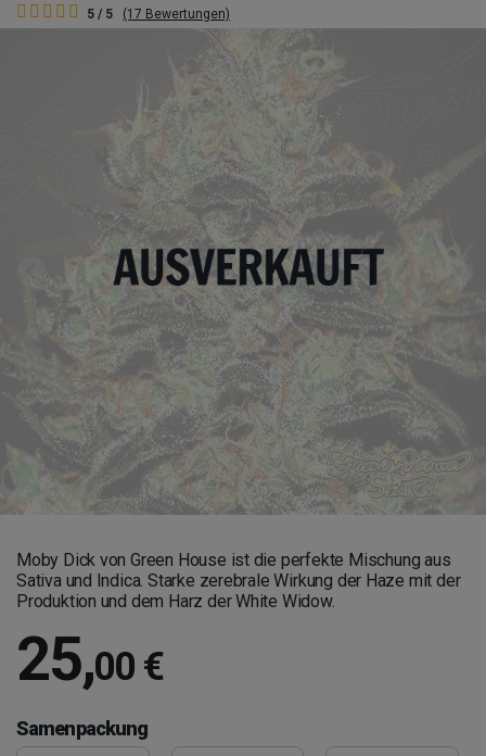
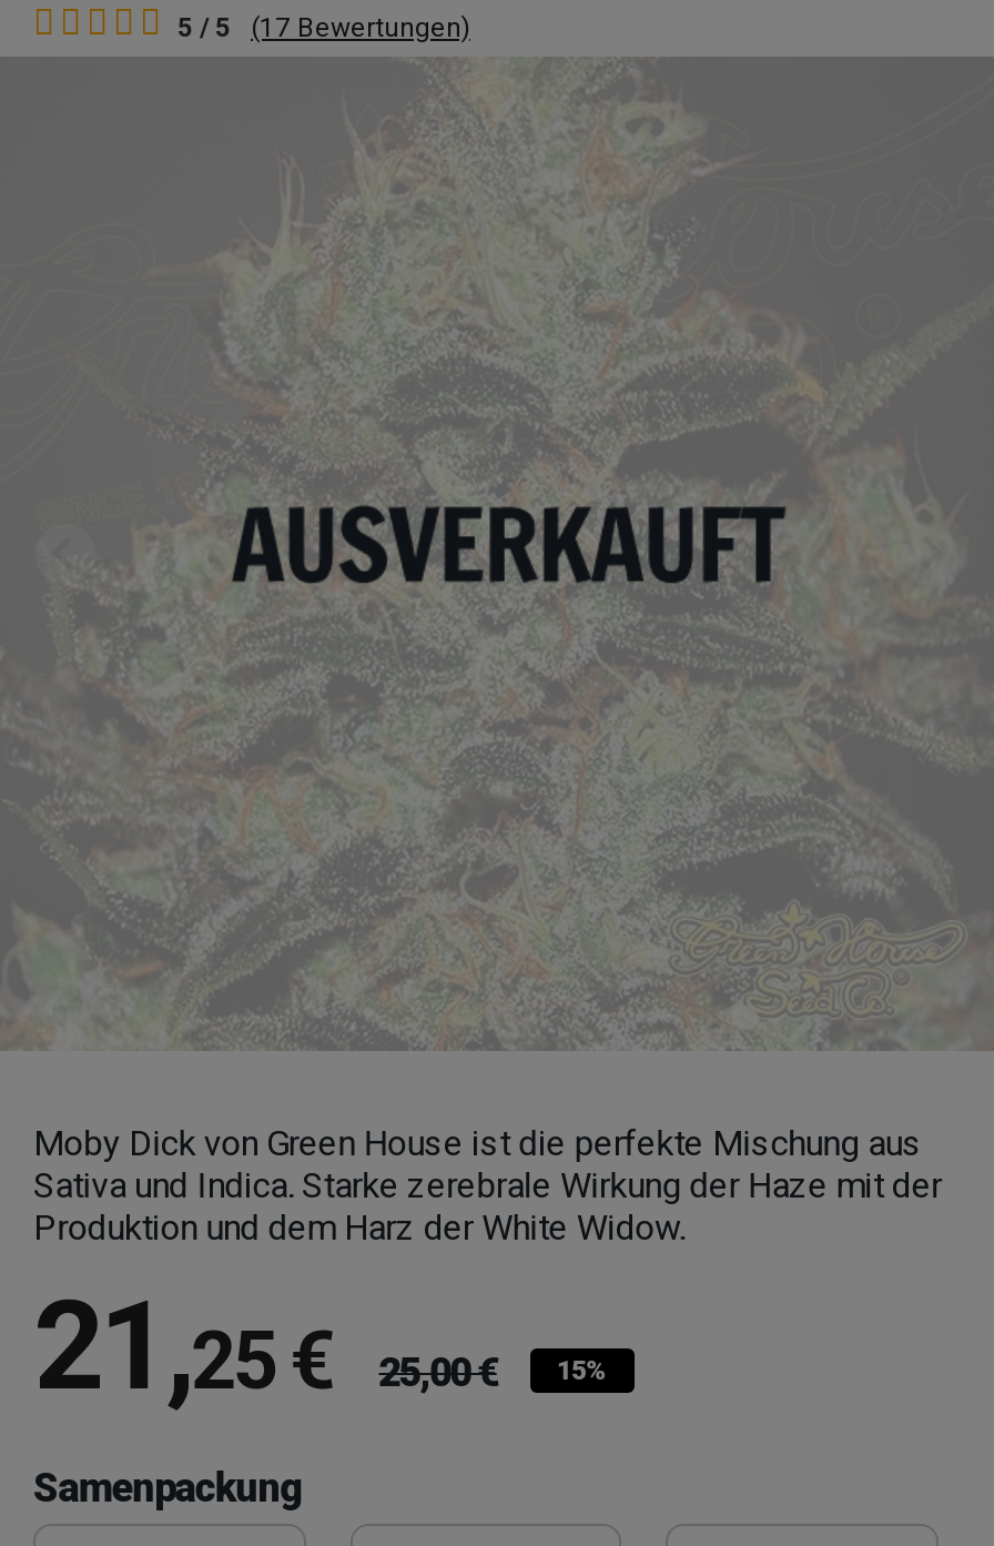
- 25,00 €
+ 21, 25 €
+ 25,00 €
+ 15%
